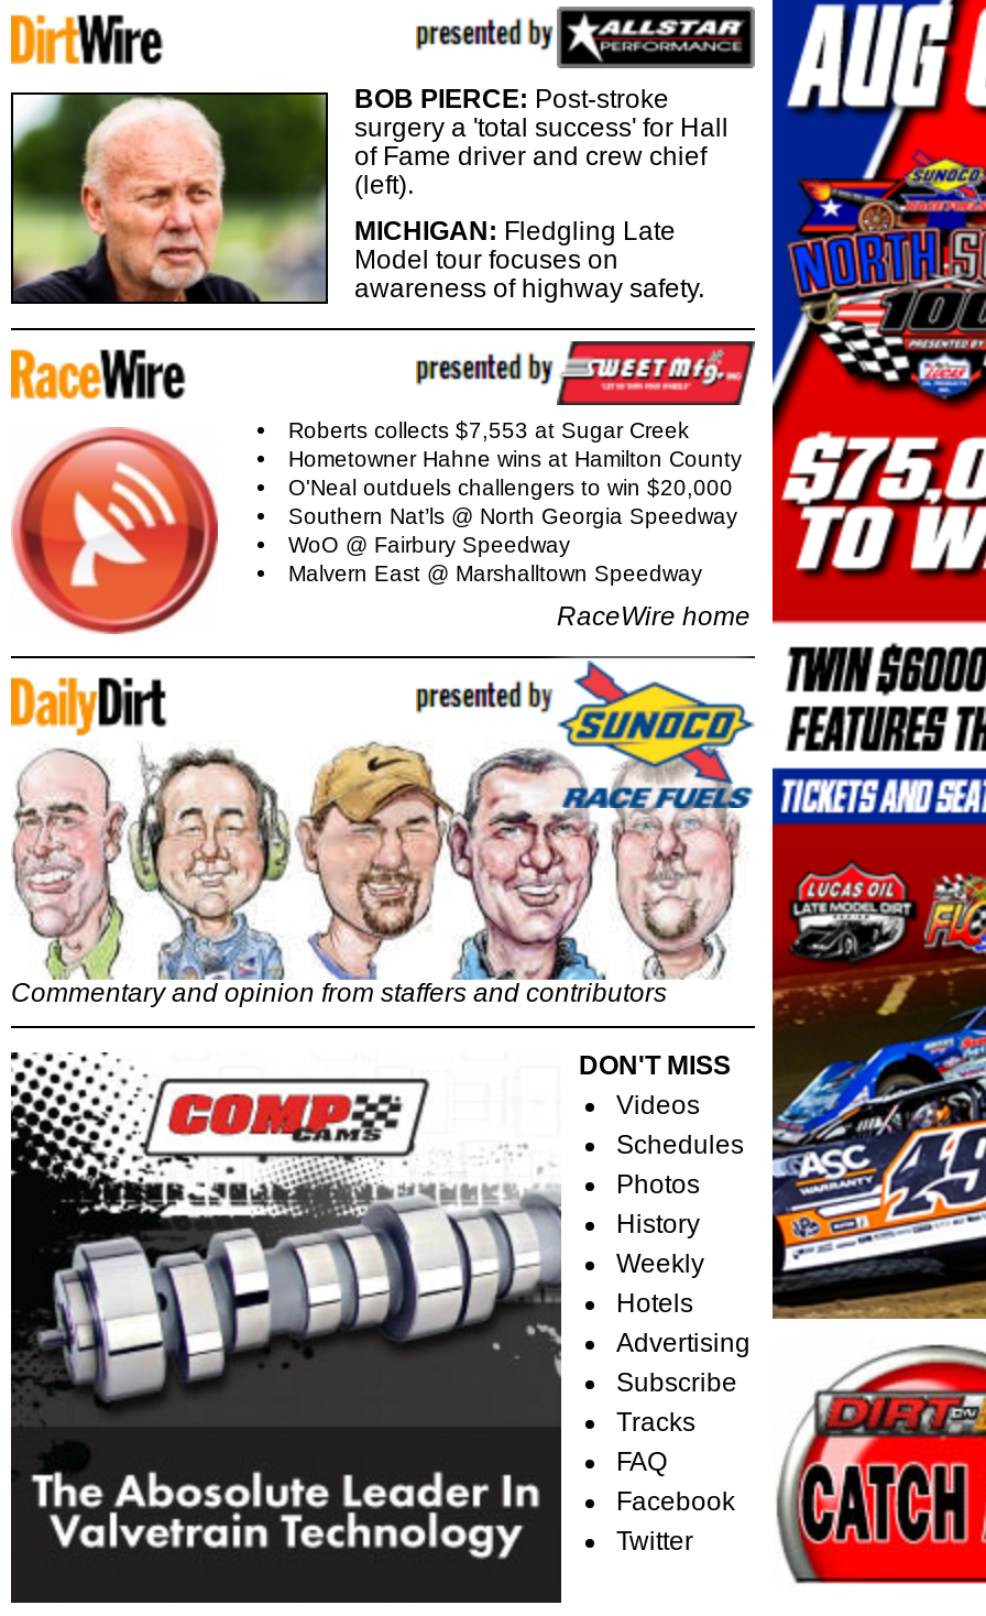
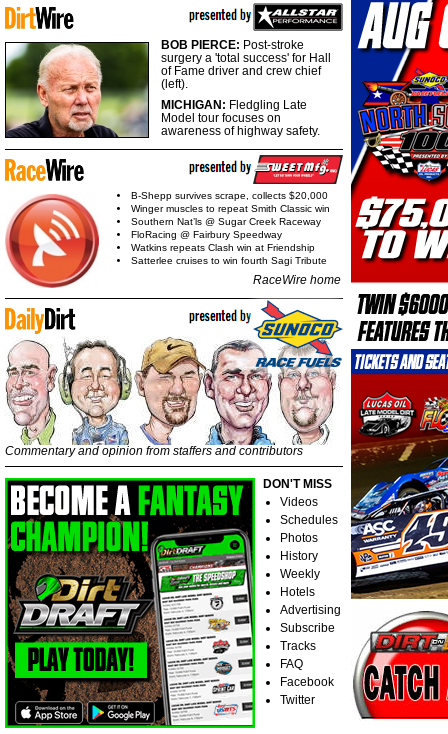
- Roberts collects $7,553 at Sugar Creek
- Hometowner Hahne wins at Hamilton County
- O'Neal outduels challengers to win $20,000
- Southern Nat’ls @ North Georgia Speedway
- WoO @ Fairbury Speedway
- Malvern East @ Marshalltown Speedway
+ B-Shepp survives scrape, collects $20,000
+ Winger muscles to repeat Smith Classic win
+ Southern Nat’ls @ Sugar Creek Raceway
+ FloRacing @ Fairbury Speedway
+ Watkins repeats Clash win at Friendship
+ Satterlee cruises to win fourth Sagi Tribute

- [image]
+ [image]
